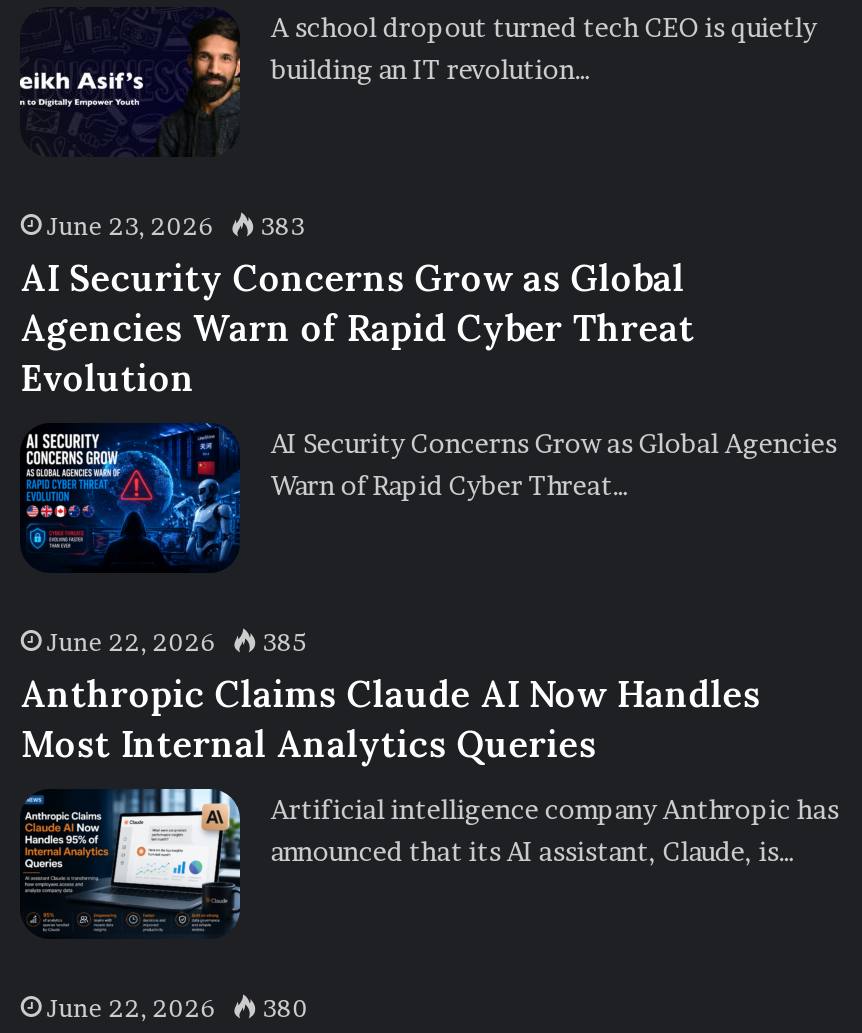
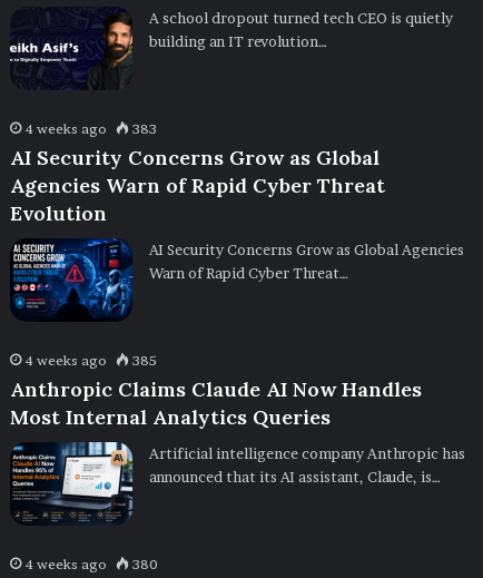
- June 23, 2026 383
+ 4 weeks ago 383

- June 22, 2026 385
+ 4 weeks ago 385

- June 22, 2026 380
+ 4 weeks ago 380
